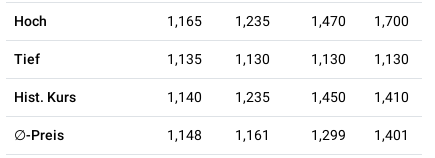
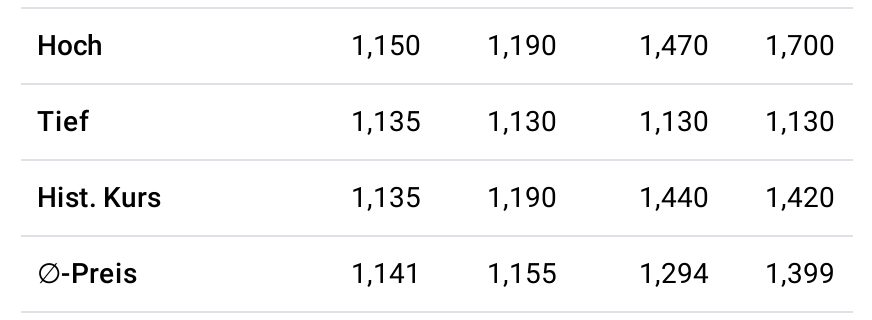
- 1,165
+ 1,150

- 1,235
+ 1,190

- 1,140
+ 1,135

- 1,235
+ 1,190

- 1,450
+ 1,440

- 1,410
+ 1,420

- 1,148
+ 1,141

- 1,161
+ 1,155

- 1,299
+ 1,294

- 1,401
+ 1,399
